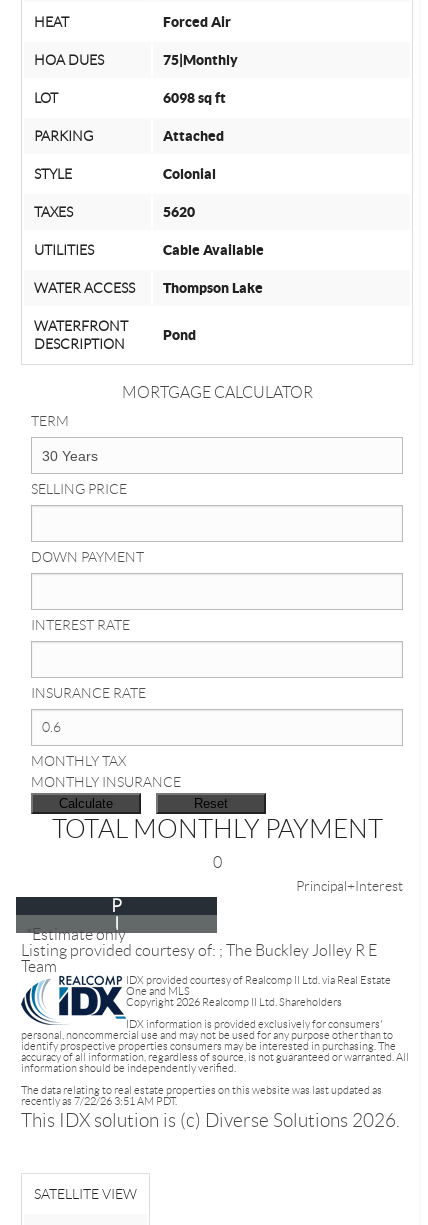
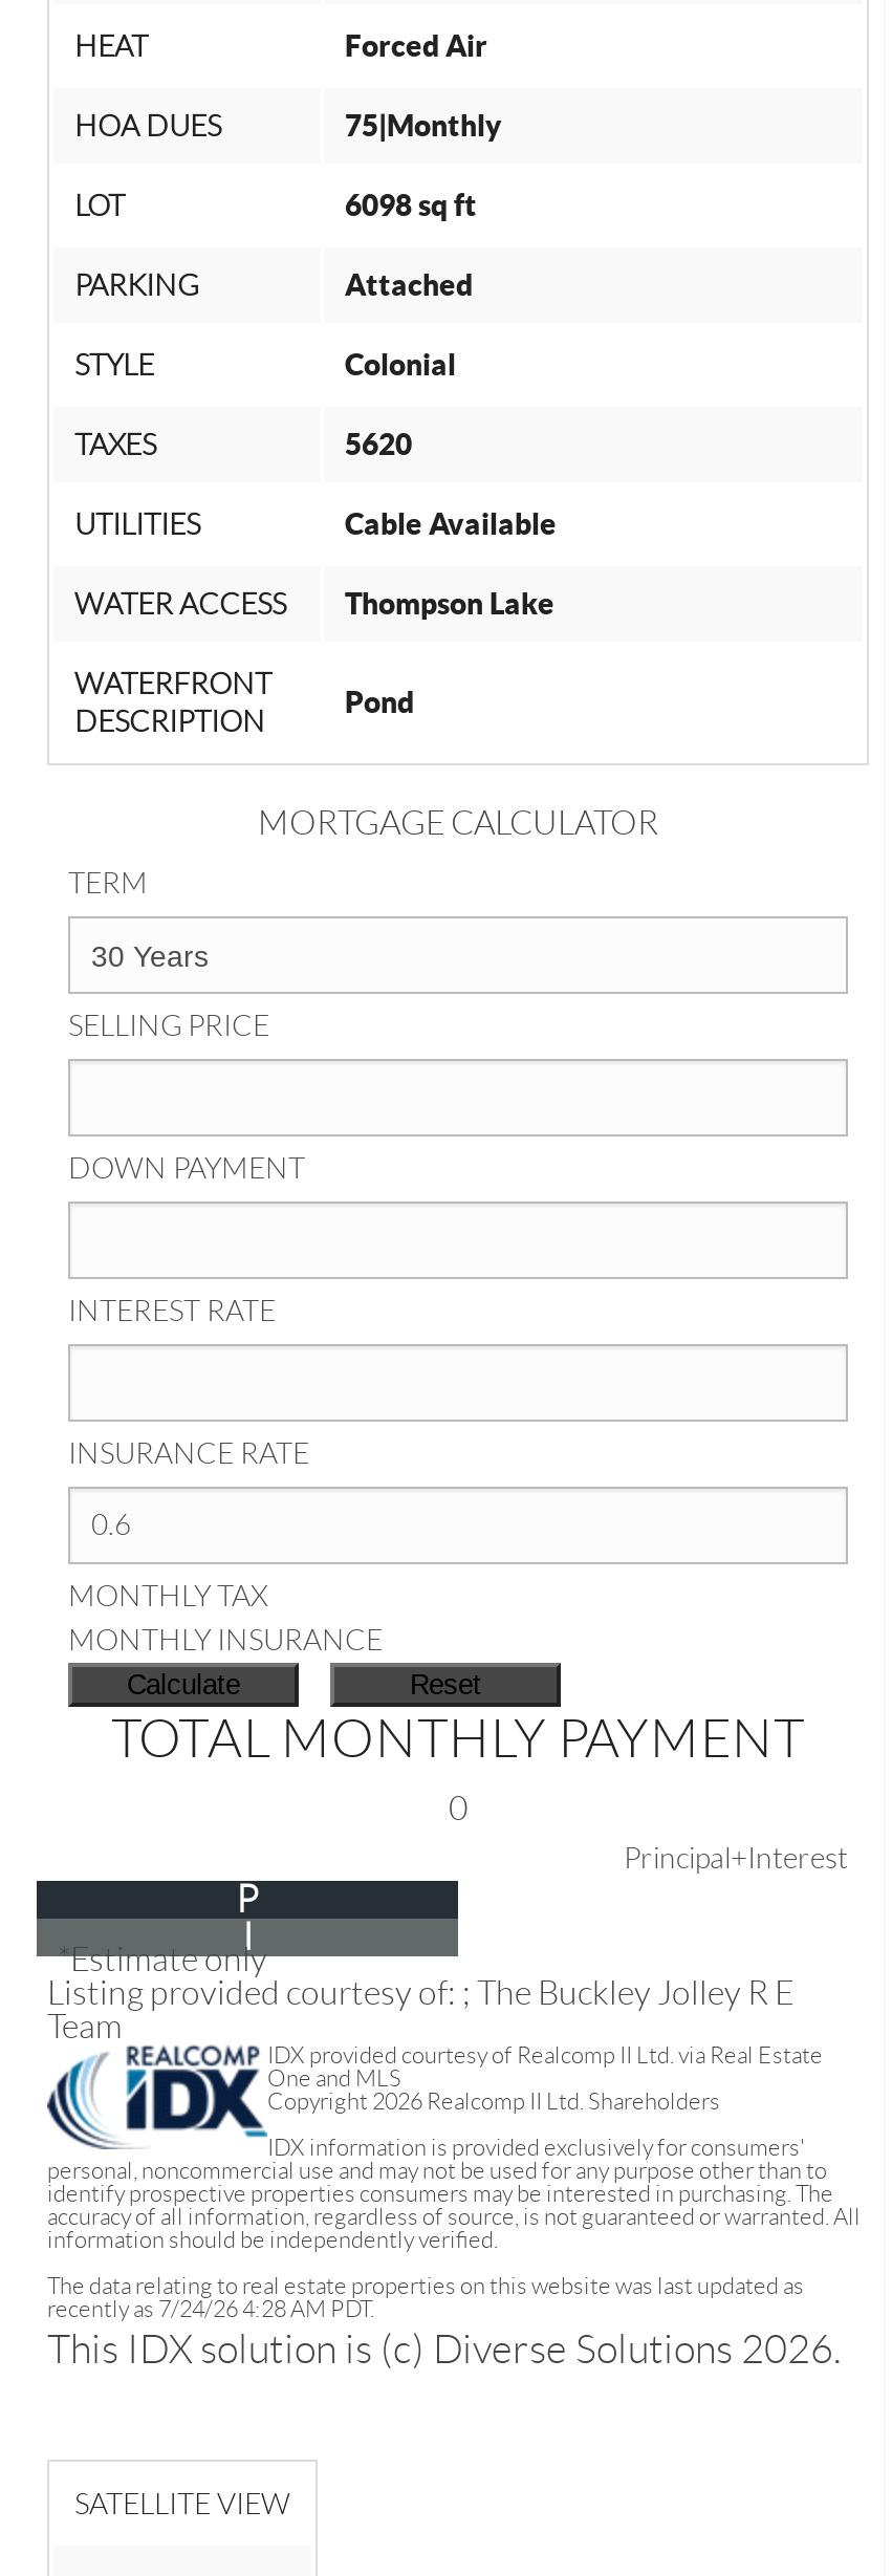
- recently as 7/22/26 3:51 AM PDT.
+ recently as 7/24/26 4:28 AM PDT.
